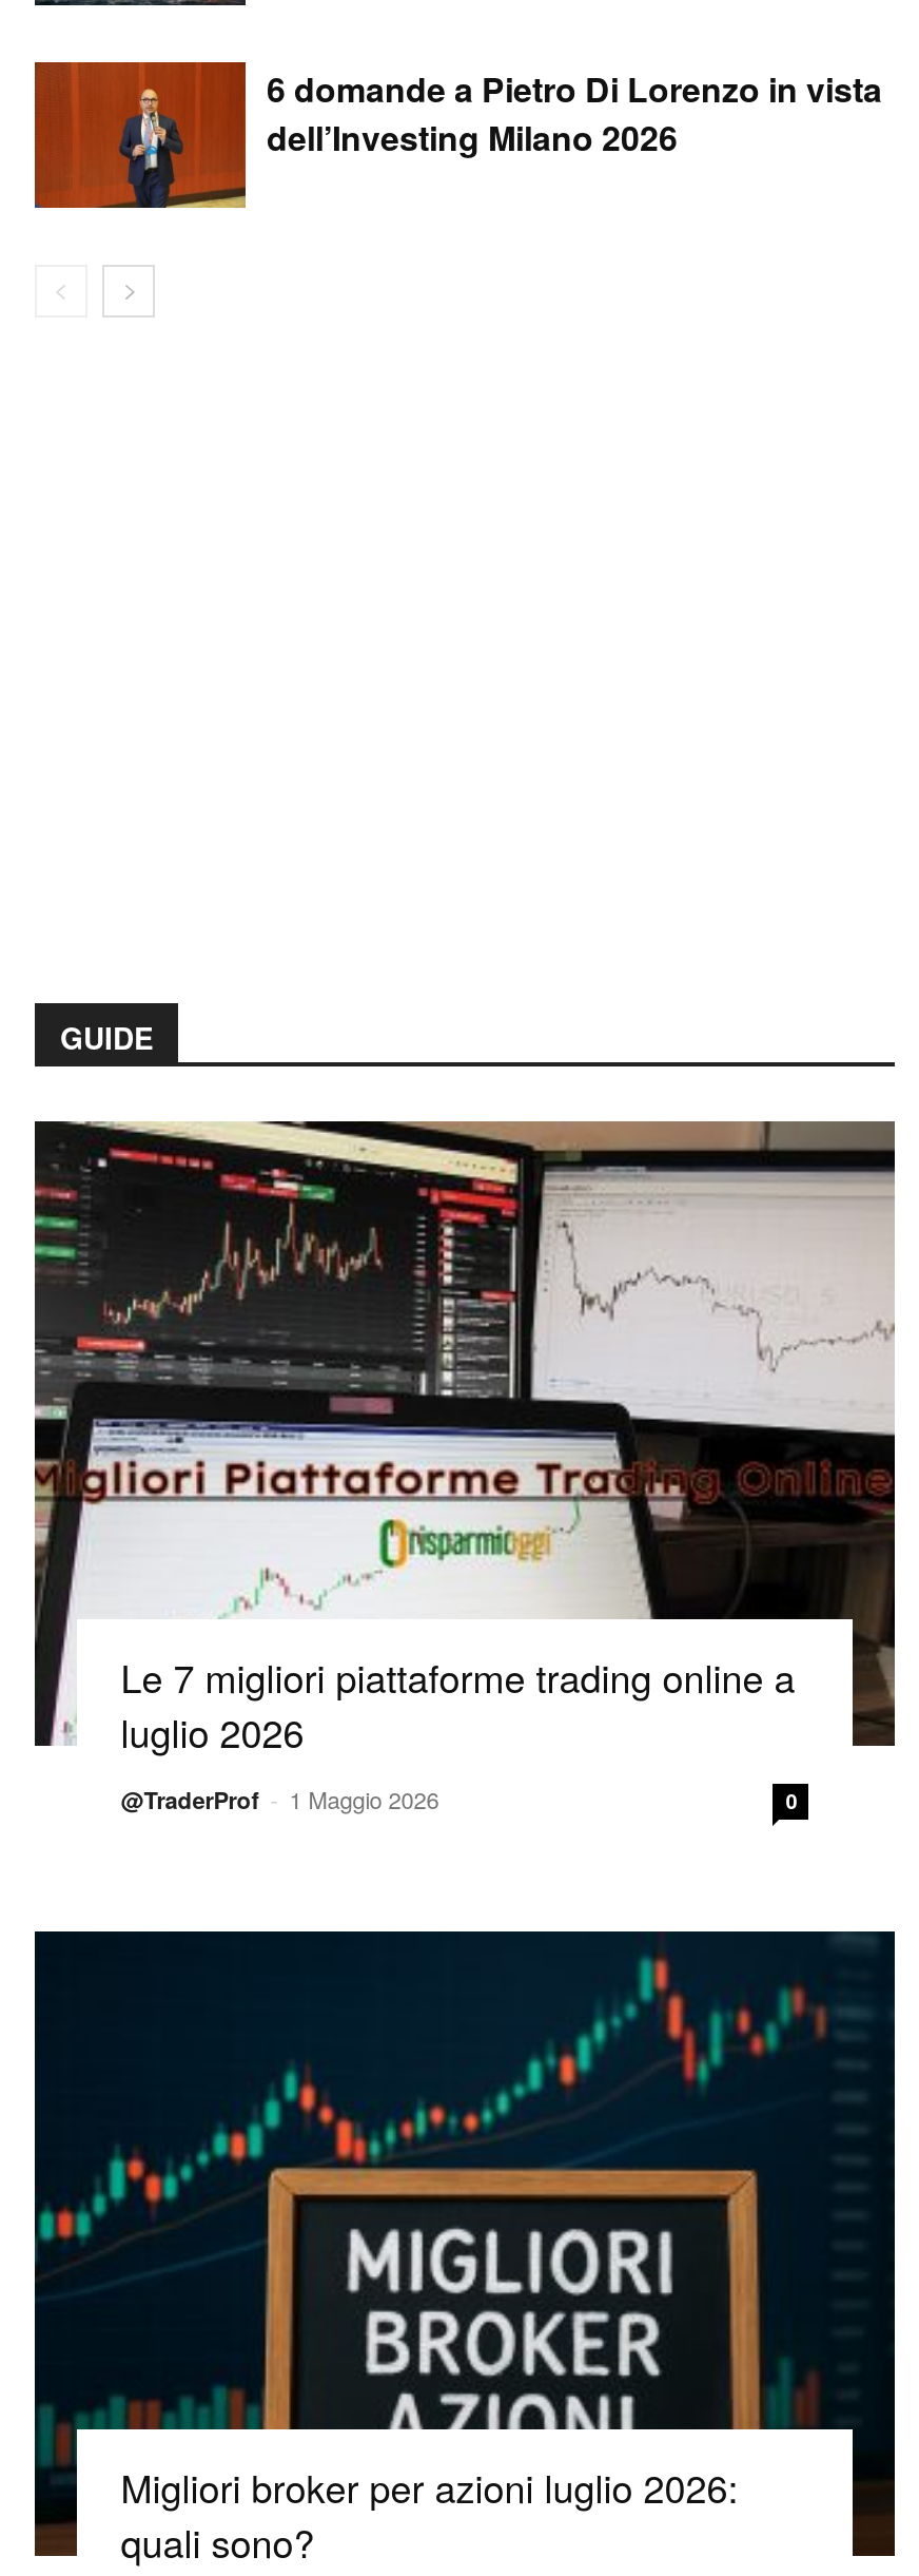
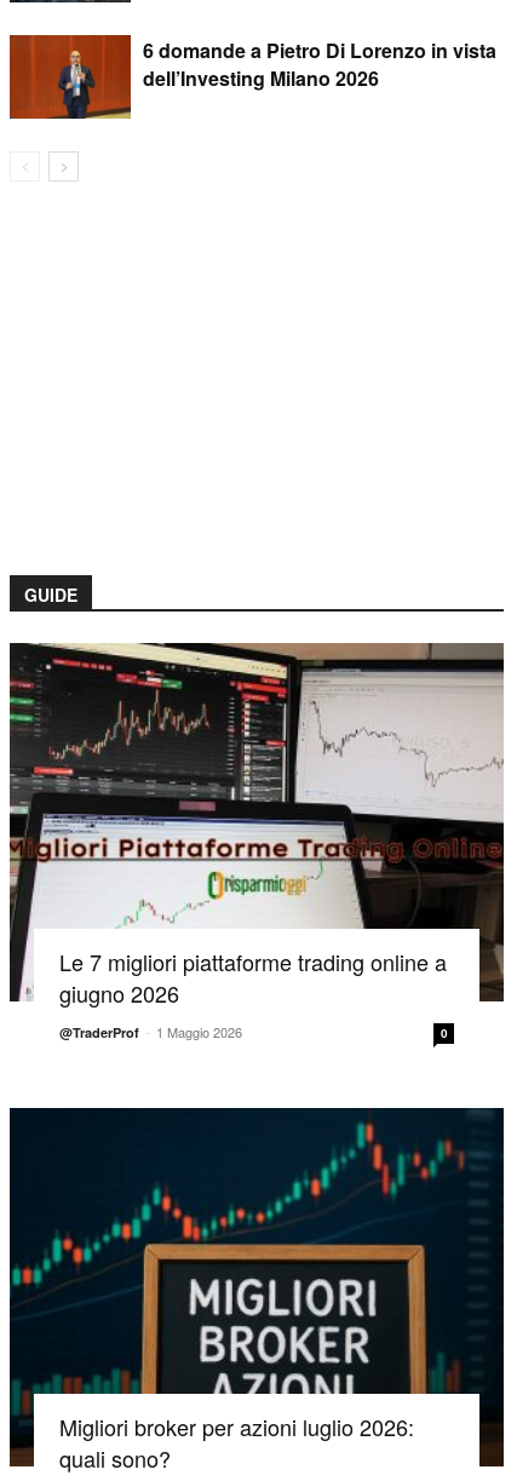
- luglio 2026
+ giugno 2026
